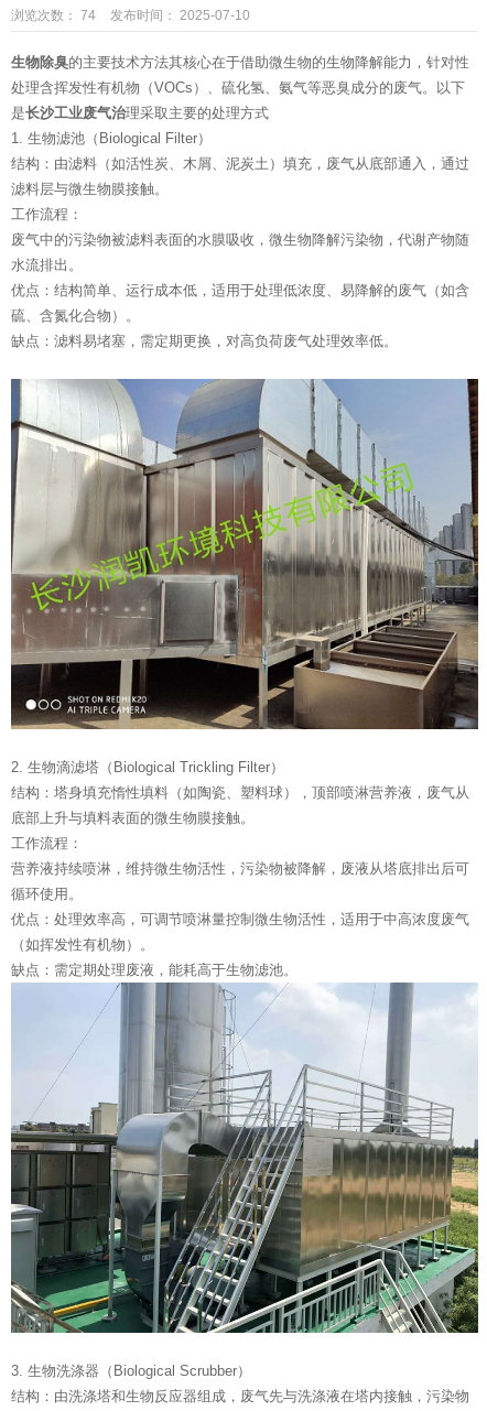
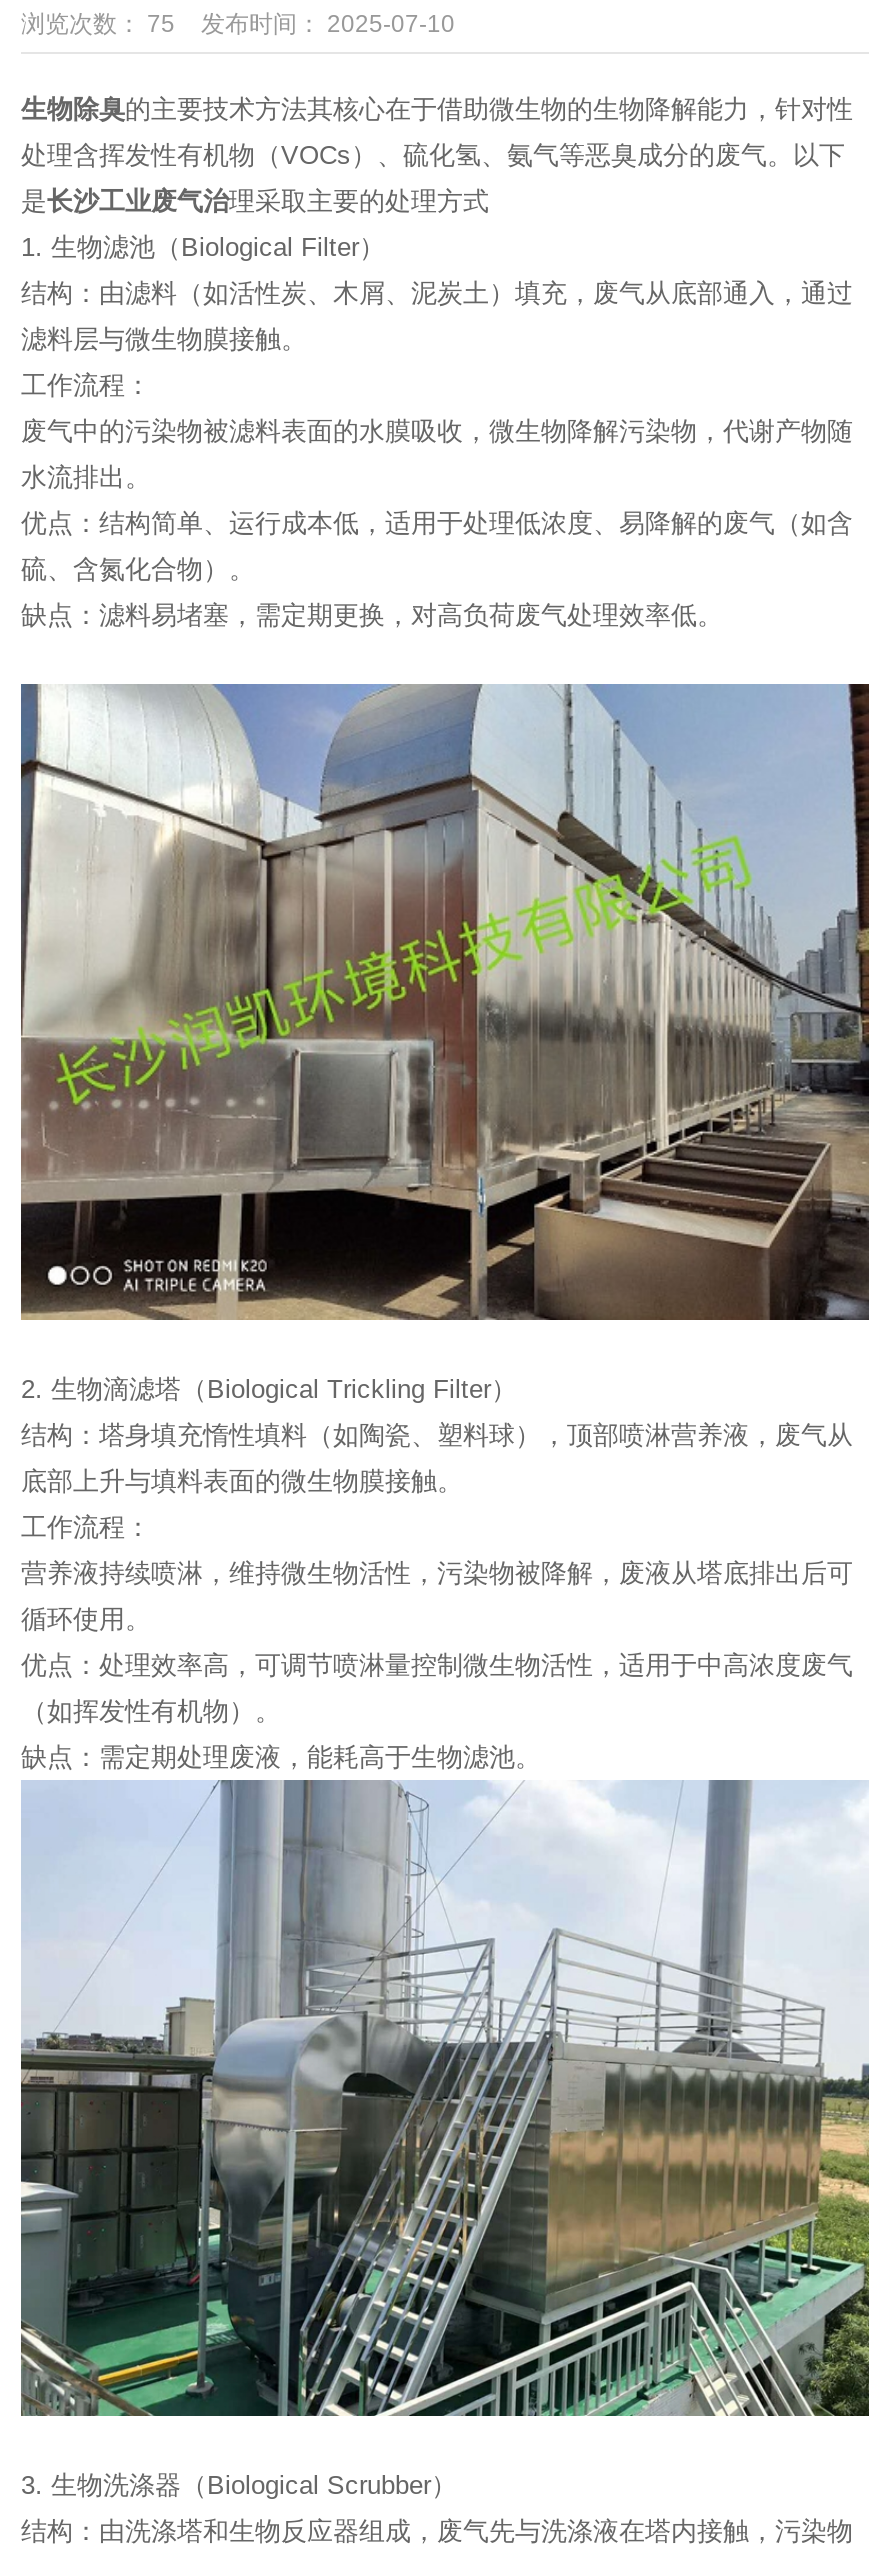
- 浏览次数：74 发布时间： 2025-07-10
+ 浏览次数：75 发布时间： 2025-07-10
